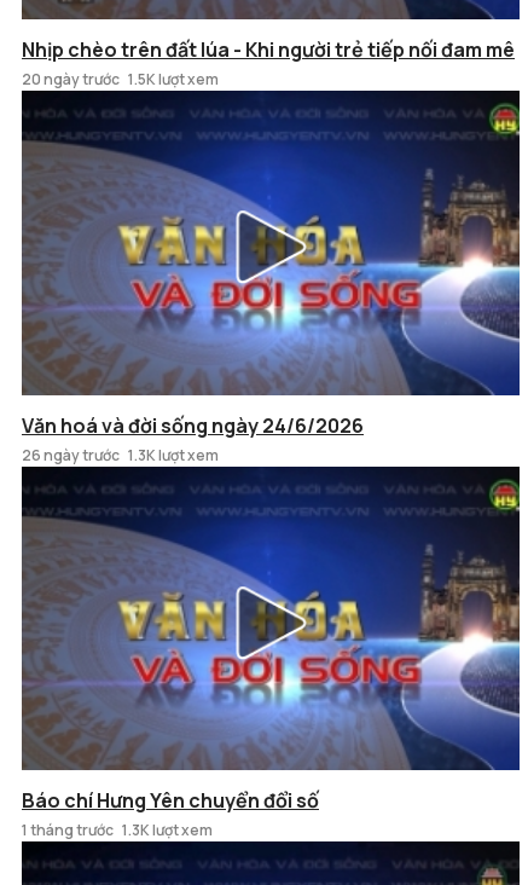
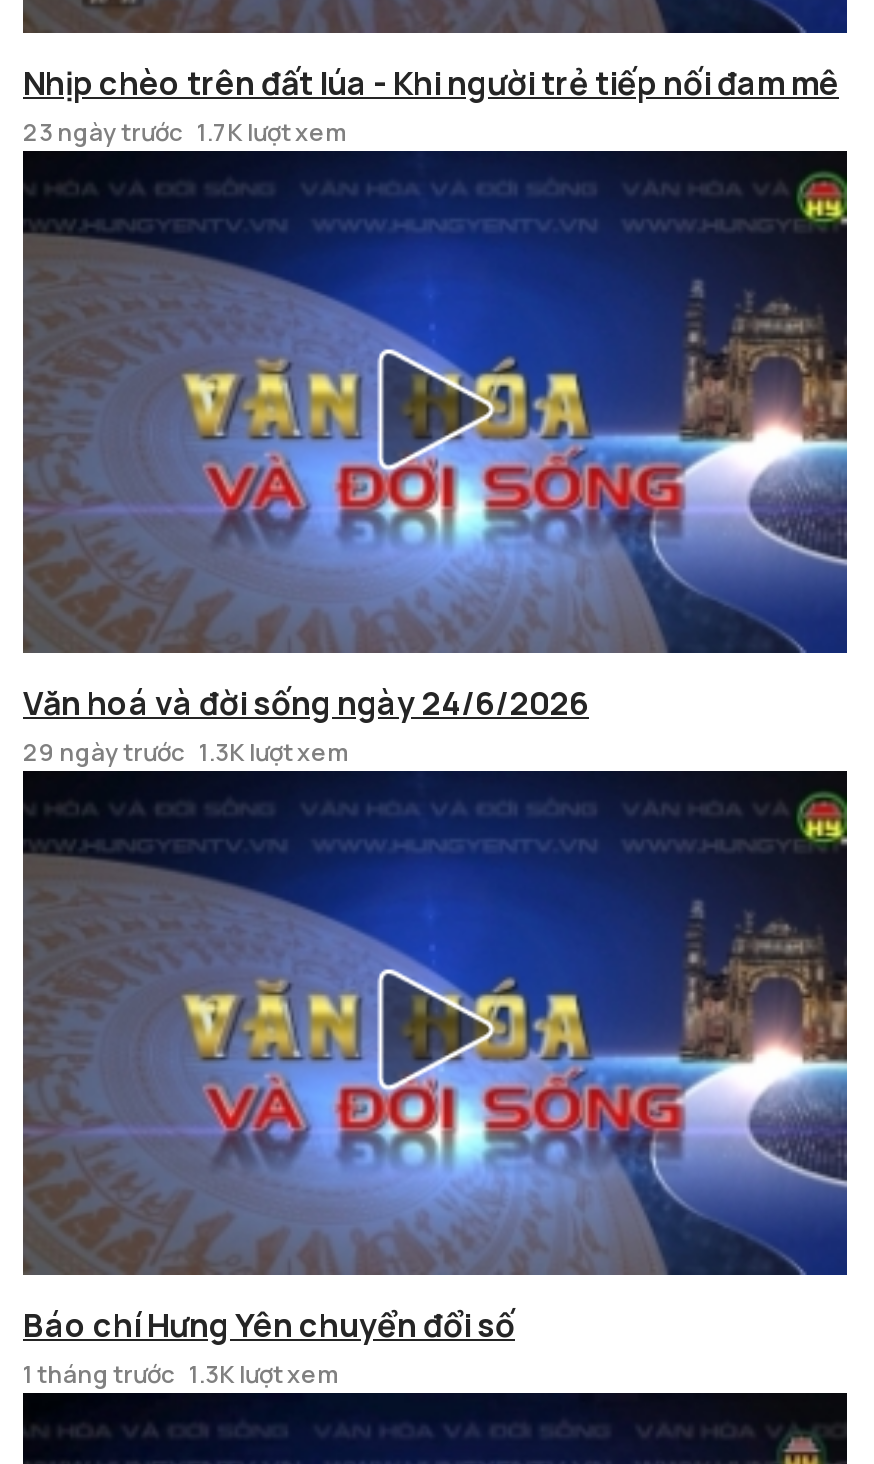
- 20 ngày trước 1.5K lượt xem
+ 23 ngày trước 1.7K lượt xem

- 26 ngày trước 1.3K lượt xem
+ 29 ngày trước 1.3K lượt xem
